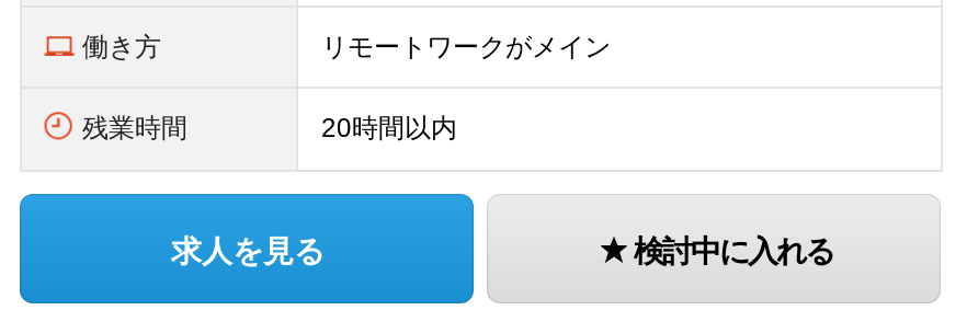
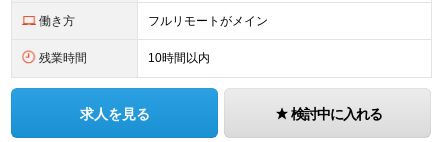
- リモートワークがメイン
+ フルリモートがメイン

- 20時間以内
+ 10時間以内
